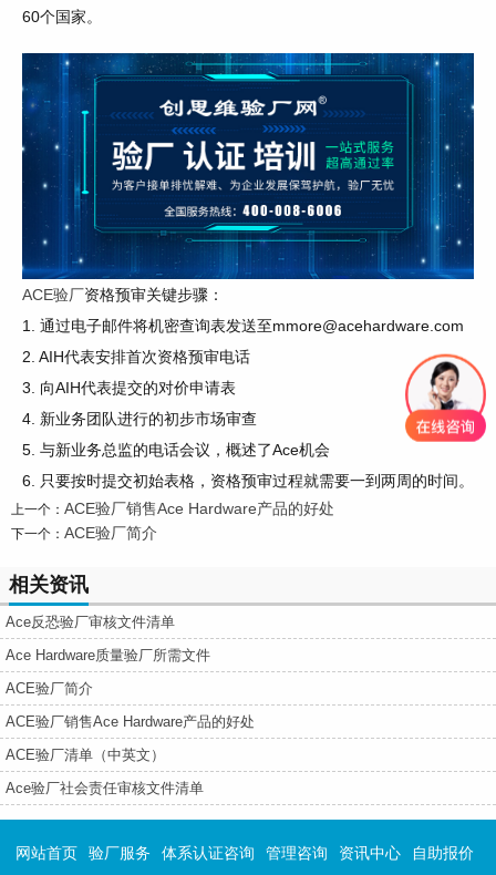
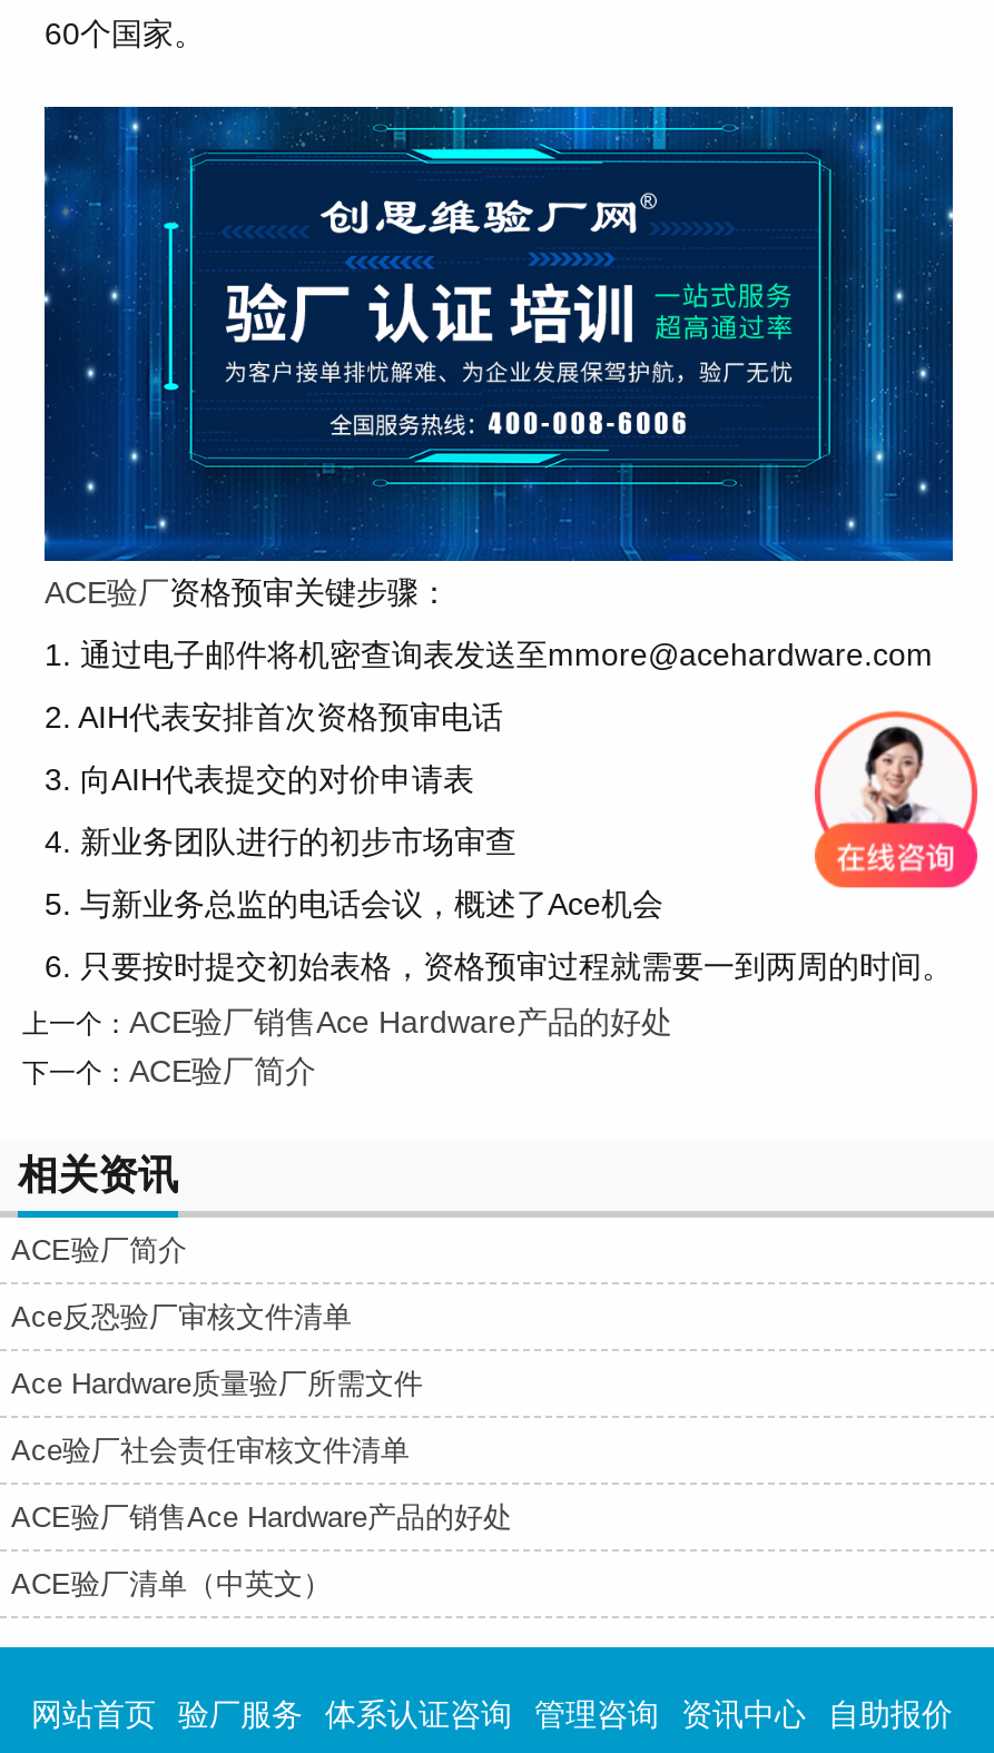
moved down: Ace反恐验厂审核文件清单 | Ace Hardware质量验厂所需文件

moved up: ACE验厂简介

moved down: ACE验厂销售Ace Hardware产品的好处 | ACE验厂清单（中英文）

moved up: Ace验厂社会责任审核文件清单
